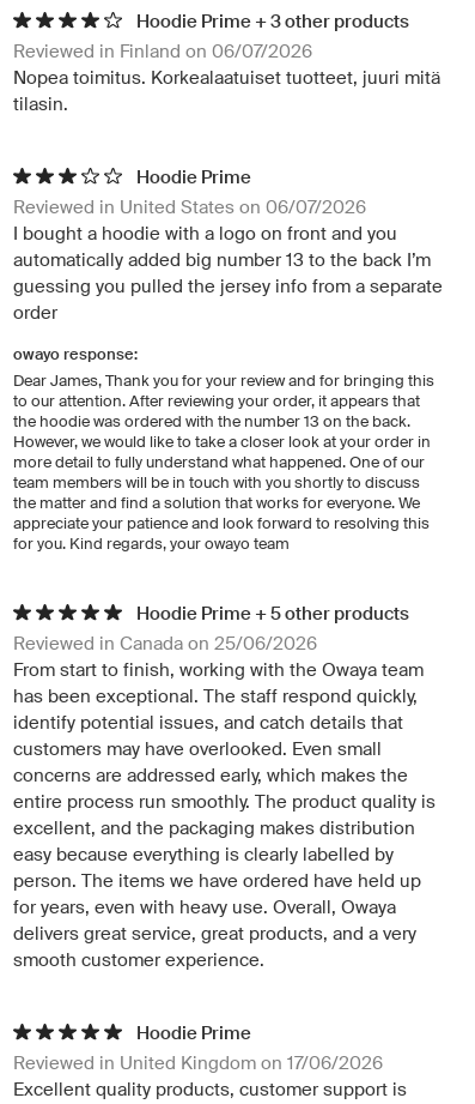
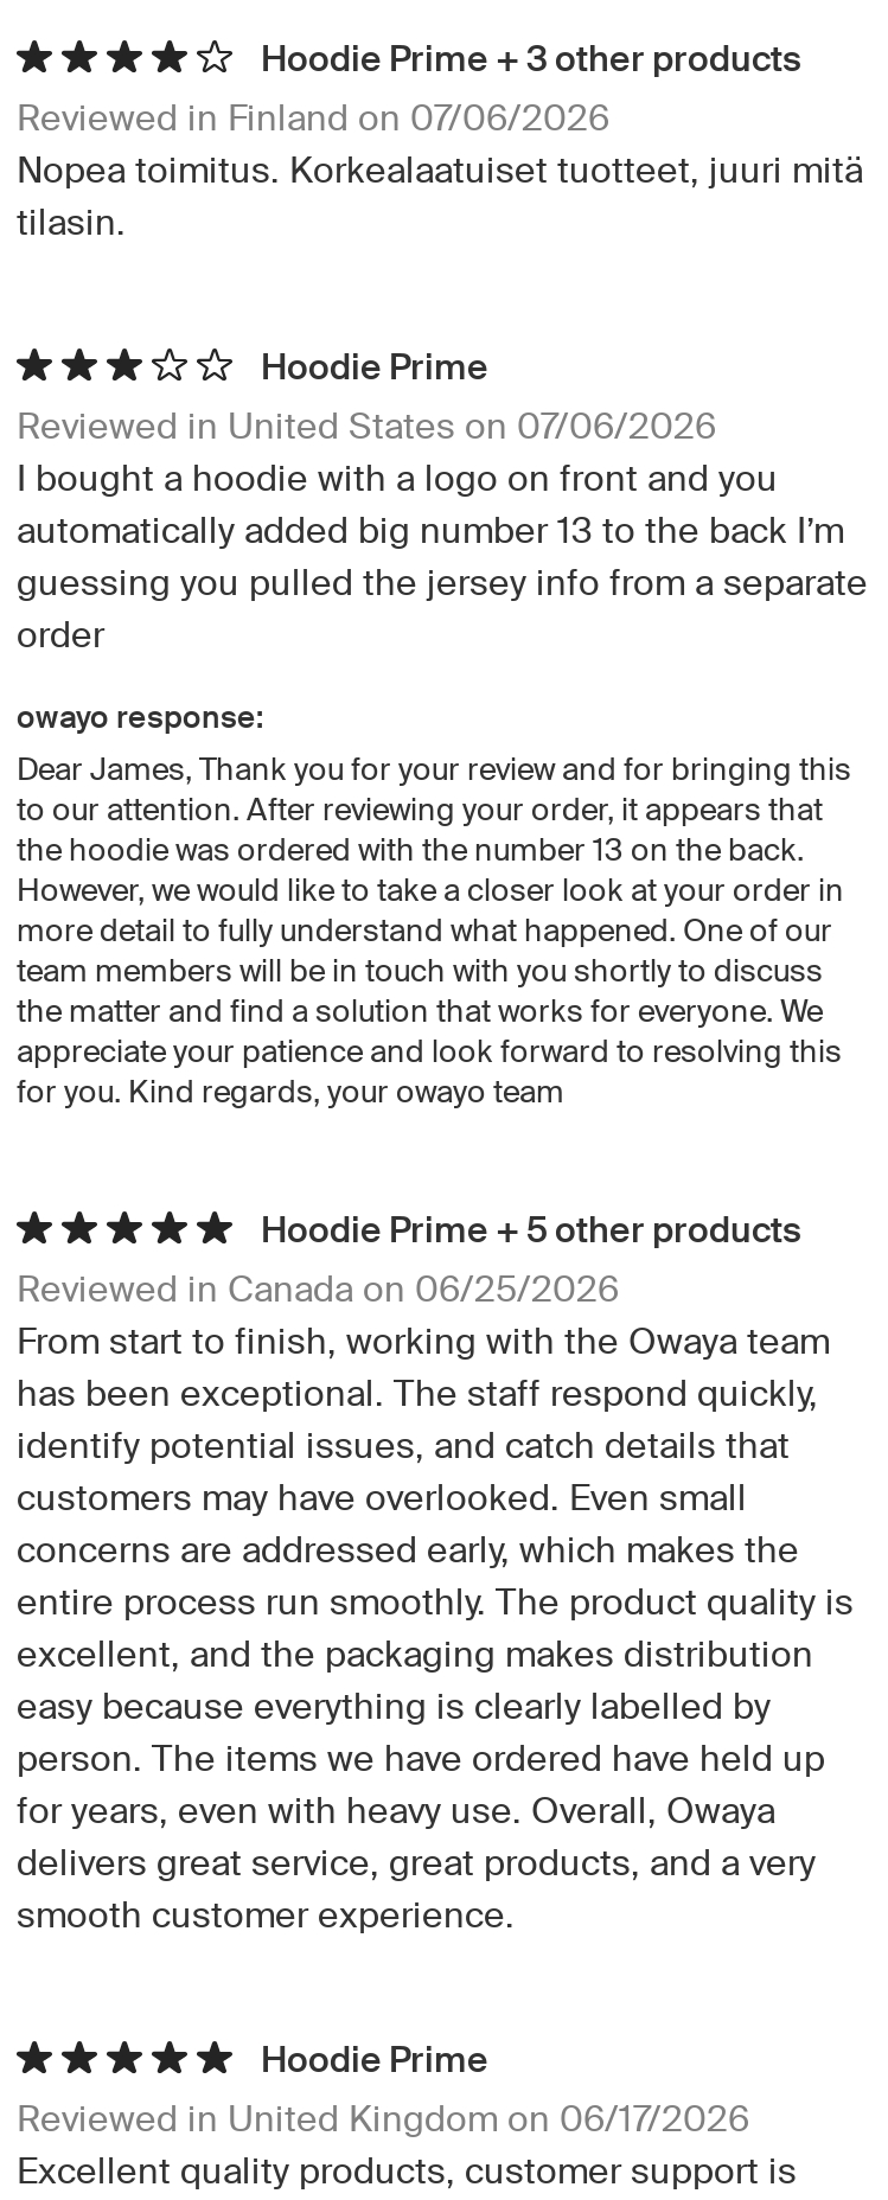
- Reviewed in Finland on 06/07/2026
+ Reviewed in Finland on 07/06/2026

- Reviewed in United States on 06/07/2026
+ Reviewed in United States on 07/06/2026

- Reviewed in Canada on 25/06/2026
+ Reviewed in Canada on 06/25/2026

- Reviewed in United Kingdom on 17/06/2026
+ Reviewed in United Kingdom on 06/17/2026
